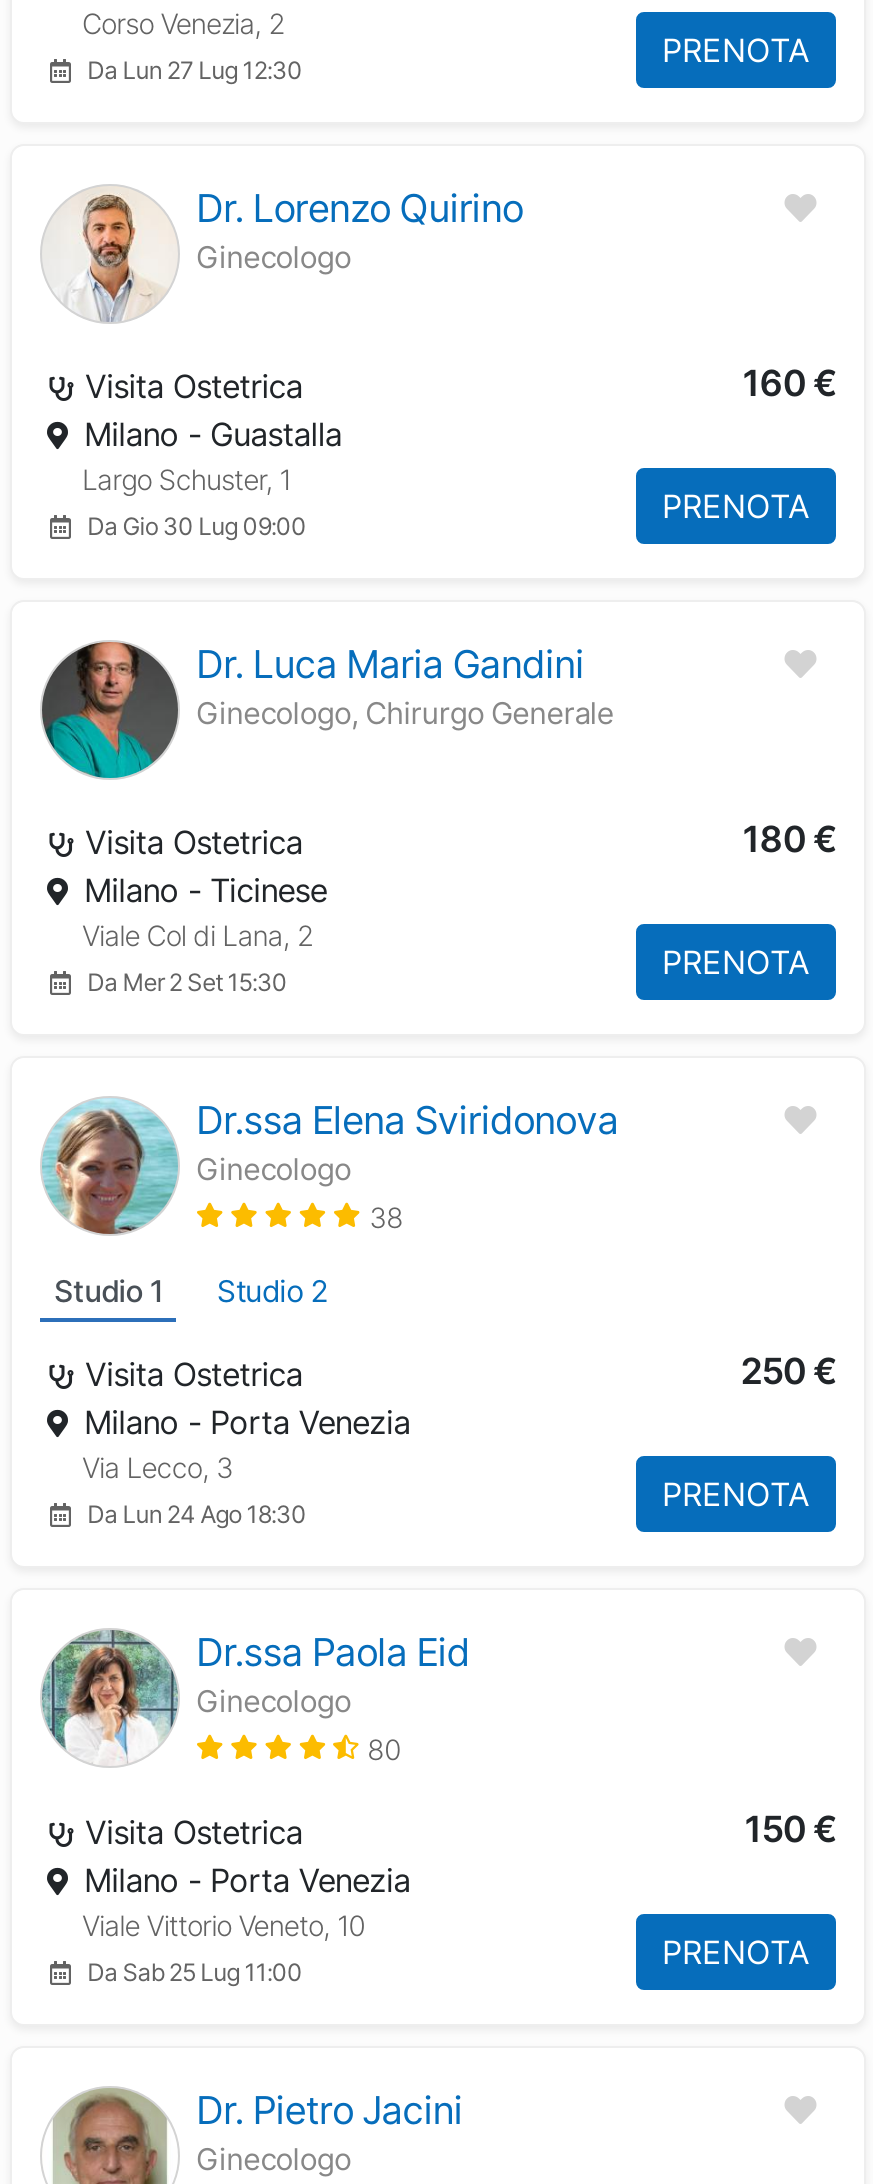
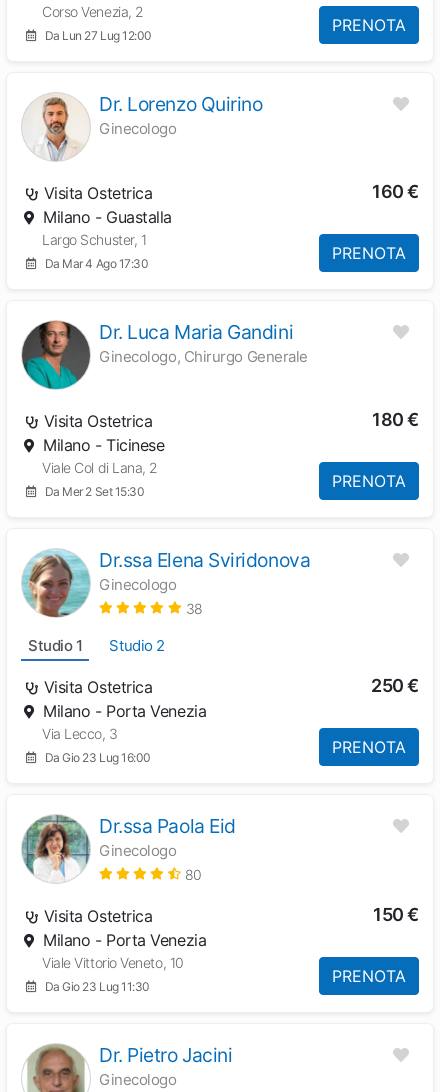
- Da Lun 27 Lug 12:30
+ Da Lun 27 Lug 12:00

- Da Gio 30 Lug 09:00
+ Da Mar 4 Ago 17:30

- Da Lun 24 Ago 18:30
+ Da Gio 23 Lug 16:00

- Da Sab 25 Lug 11:00
+ Da Gio 23 Lug 11:30
